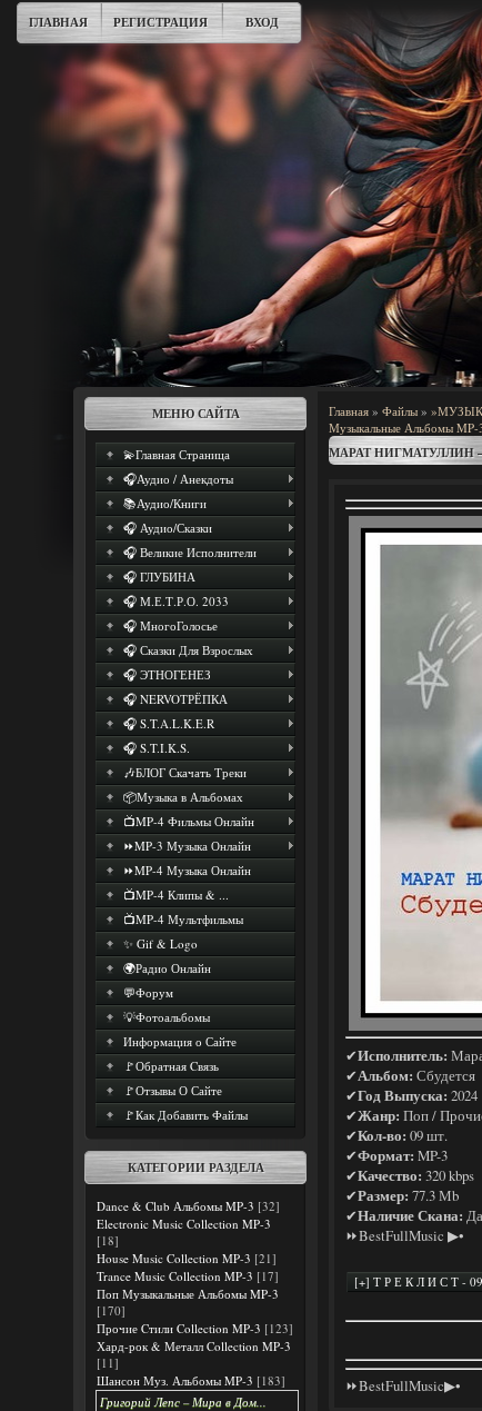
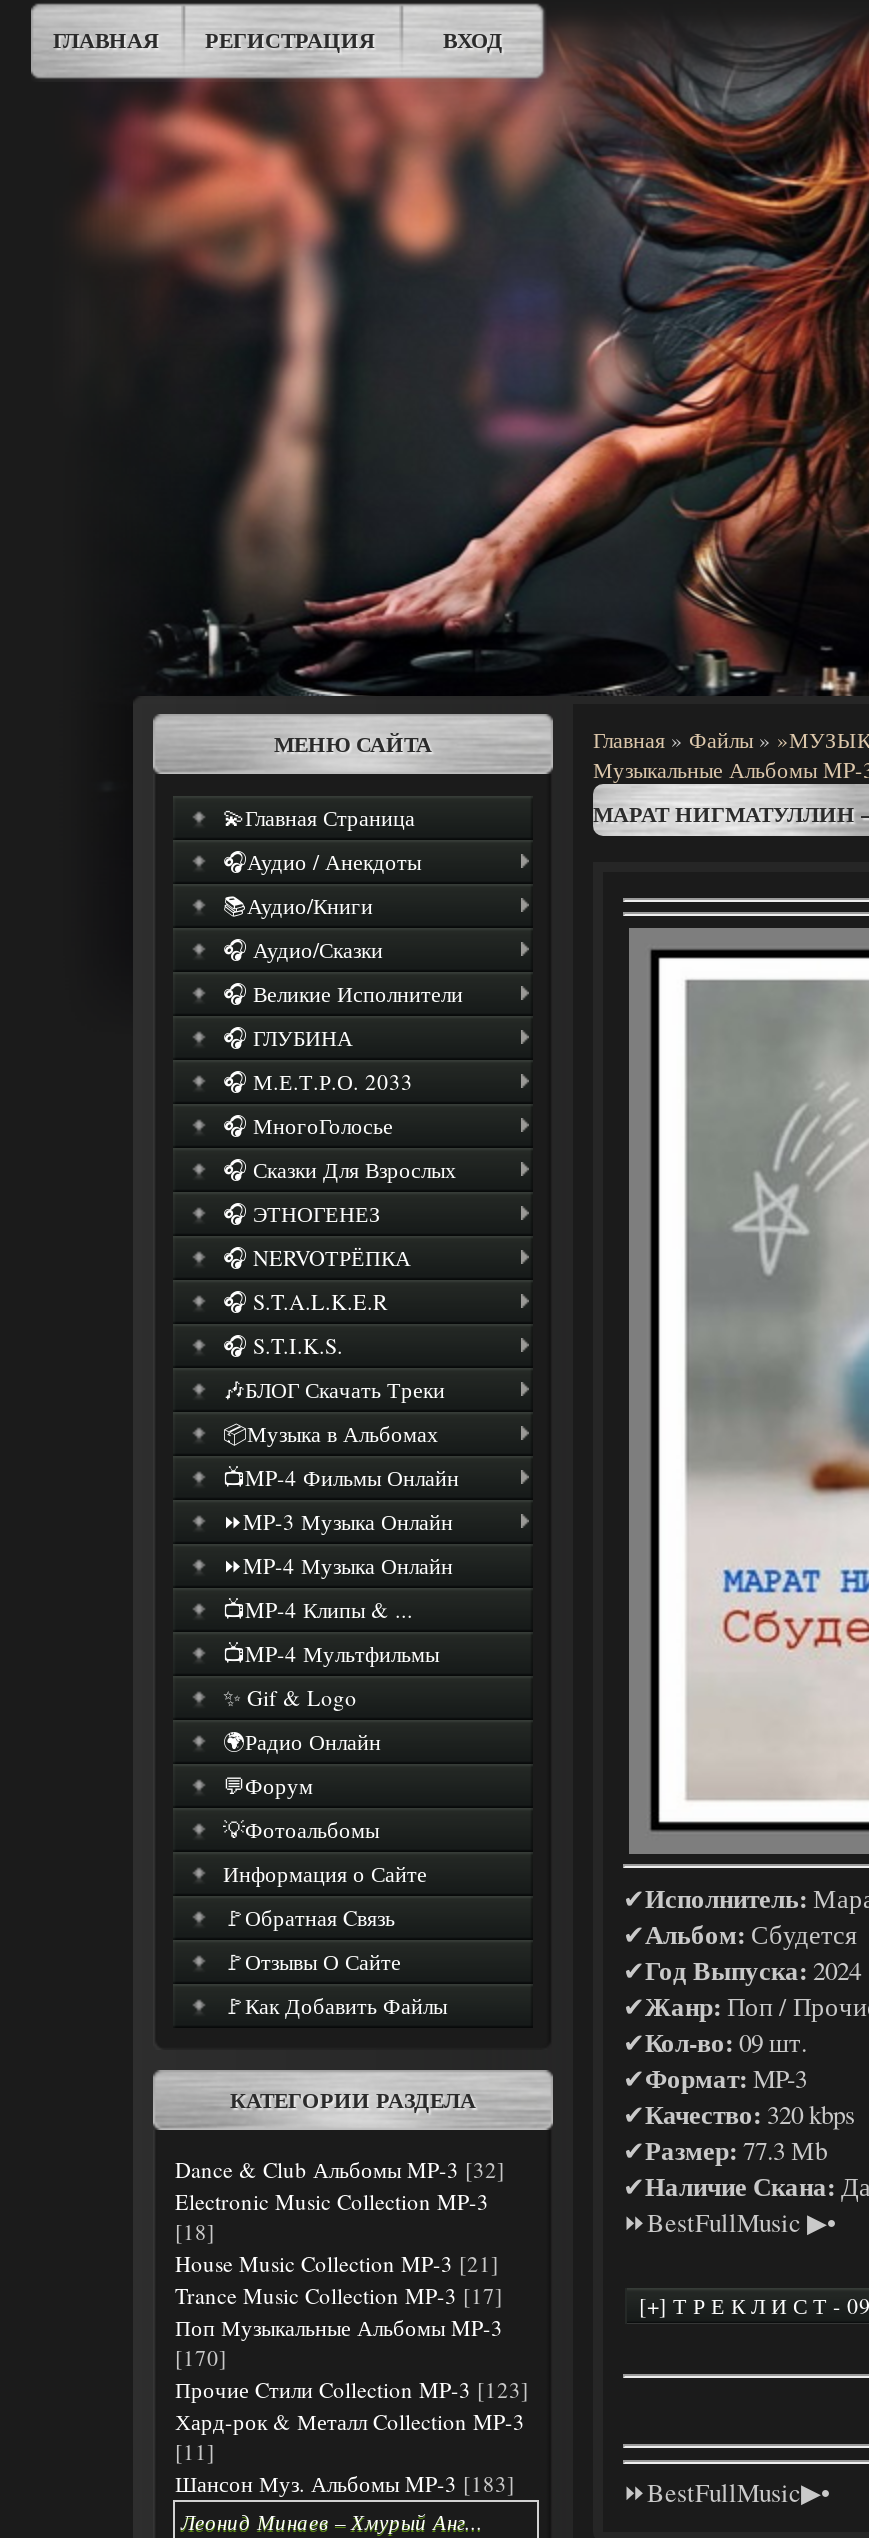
- Григорий Лепс – Мира в Дом...
+ Леонид Минаев – Хмурый Анг...
